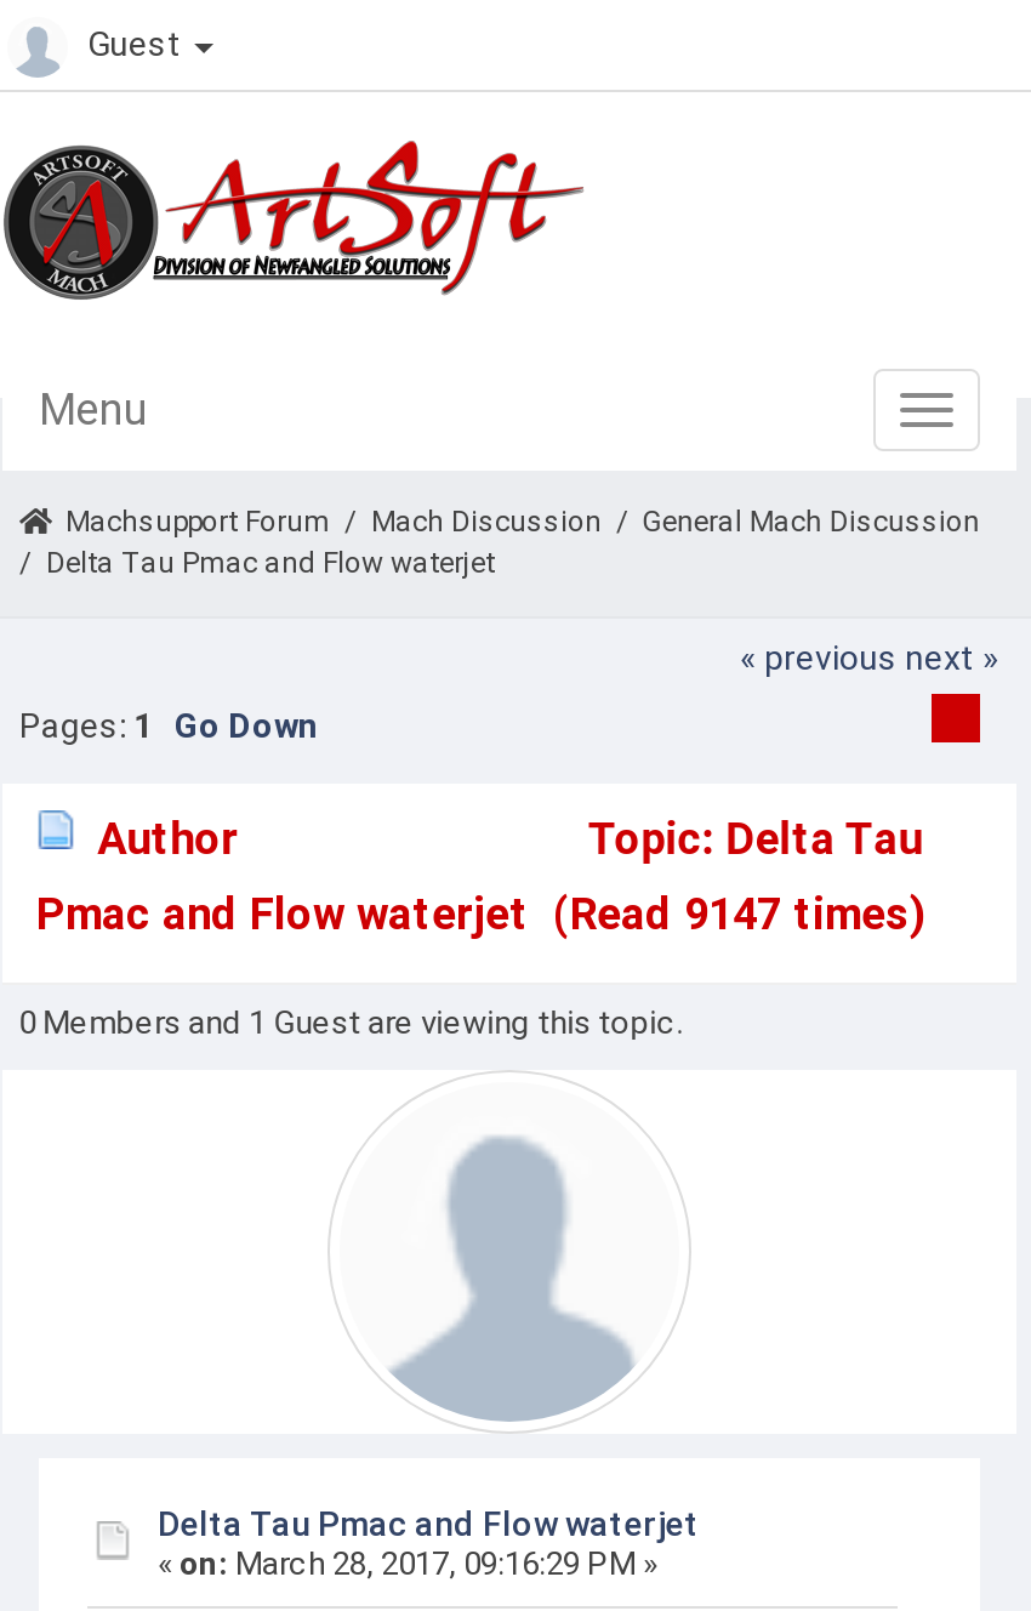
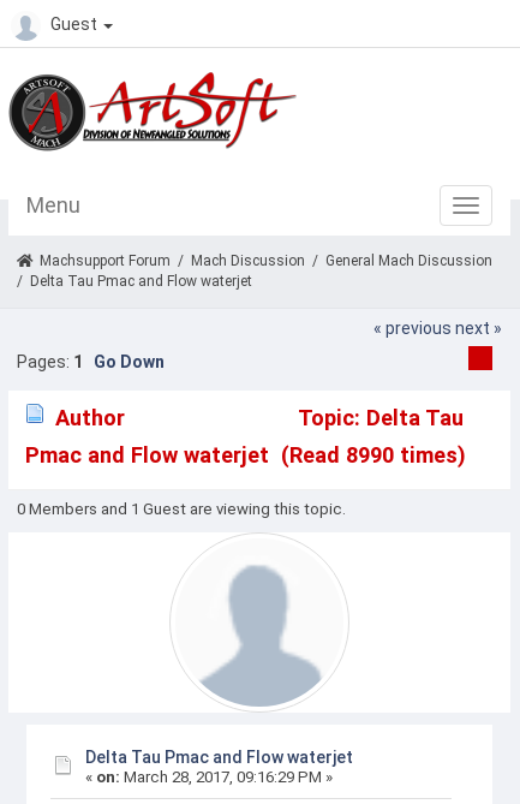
- Pmac and Flow waterjet (Read 9147 times)
+ Pmac and Flow waterjet (Read 8990 times)
